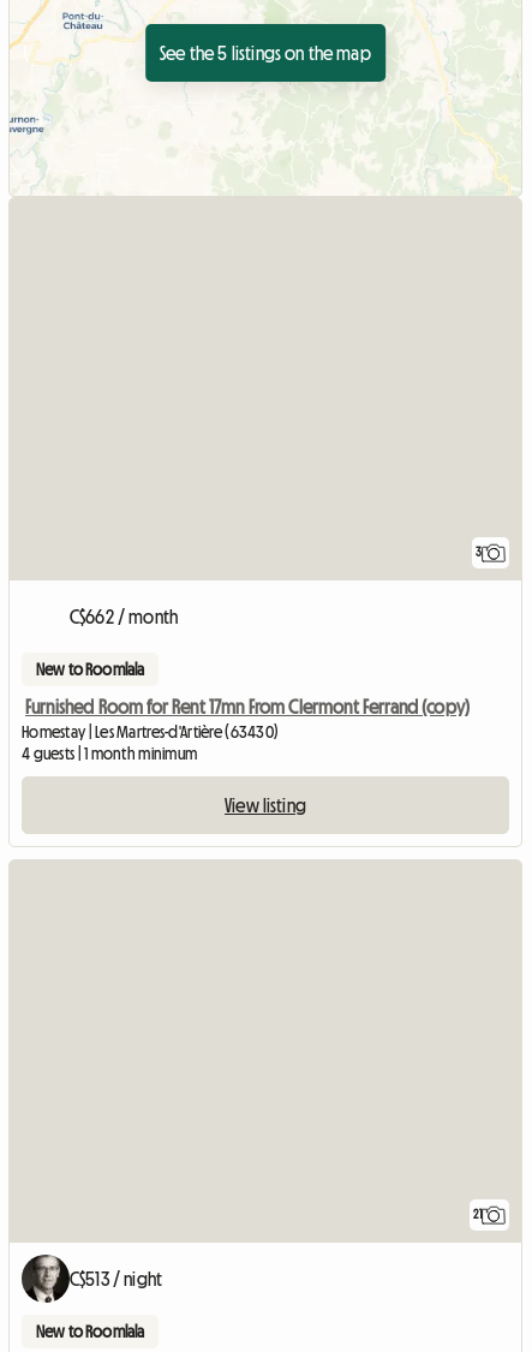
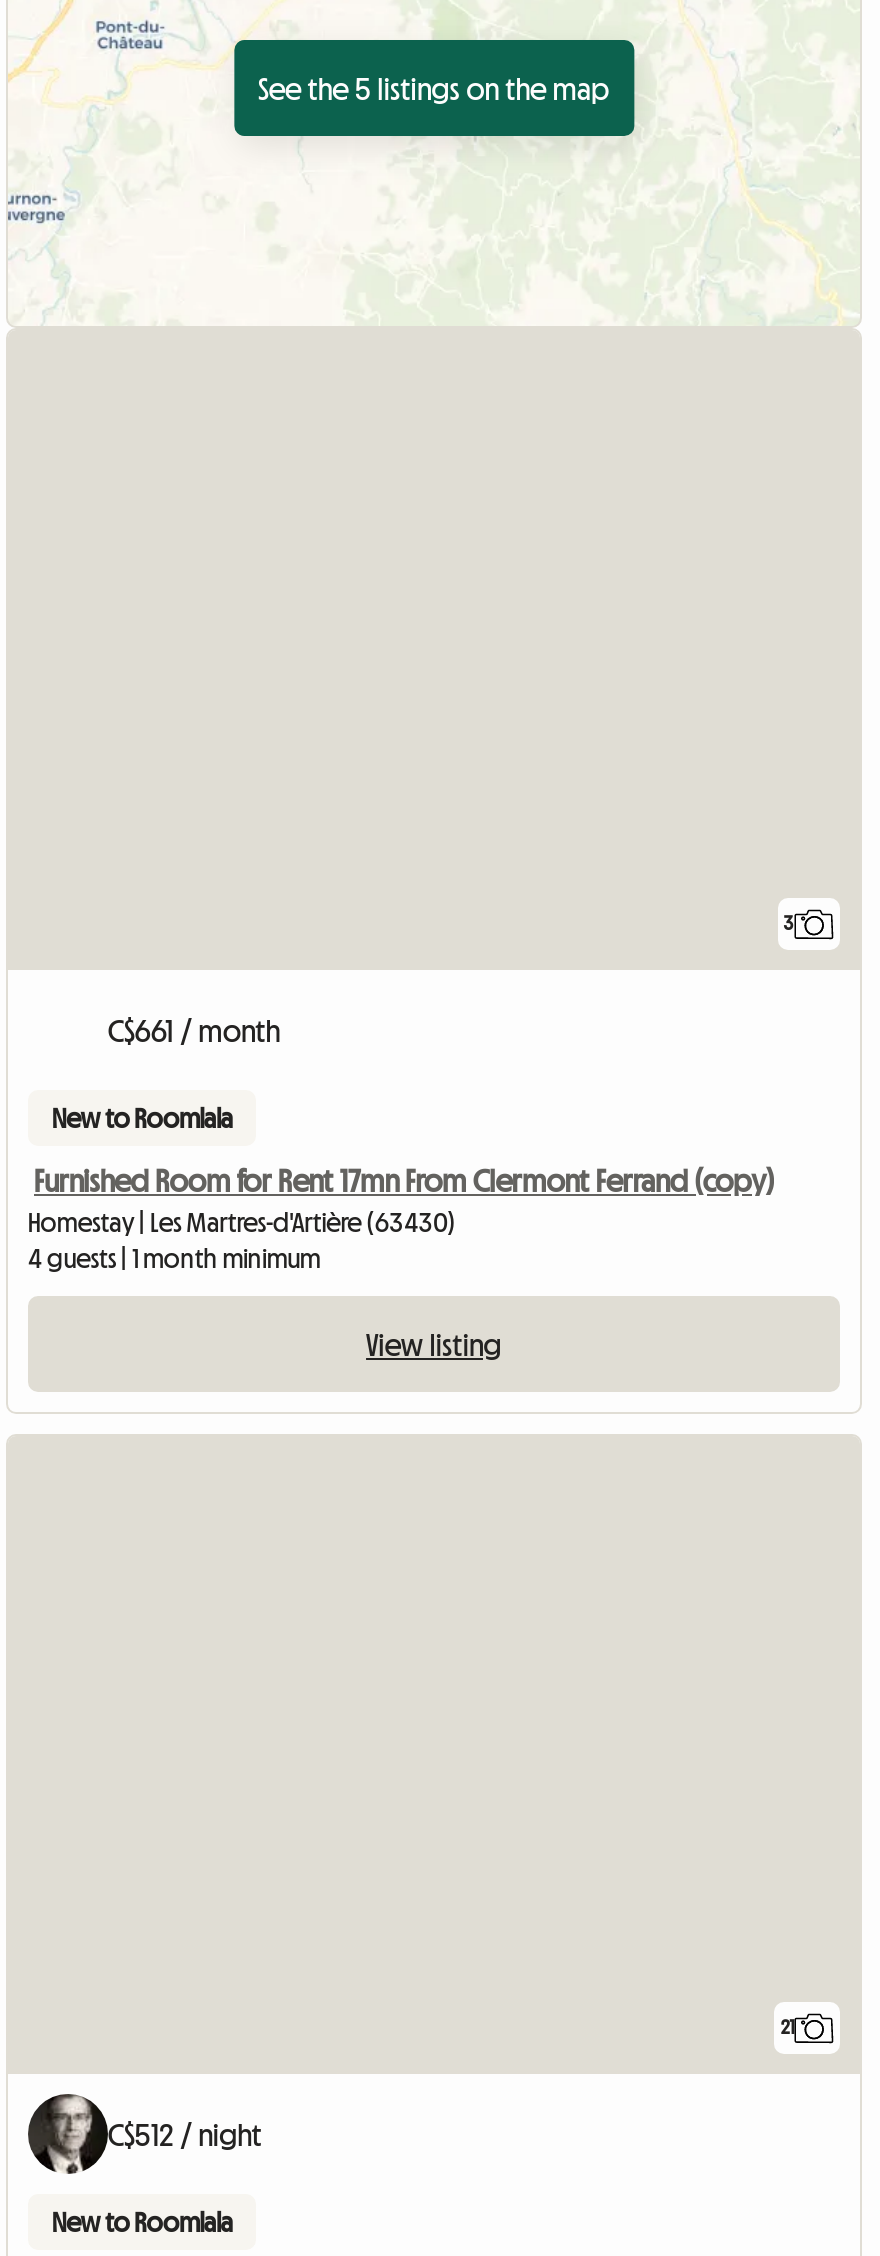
- C$662 / month
+ C$661 / month

- C$513 / night
+ C$512 / night
